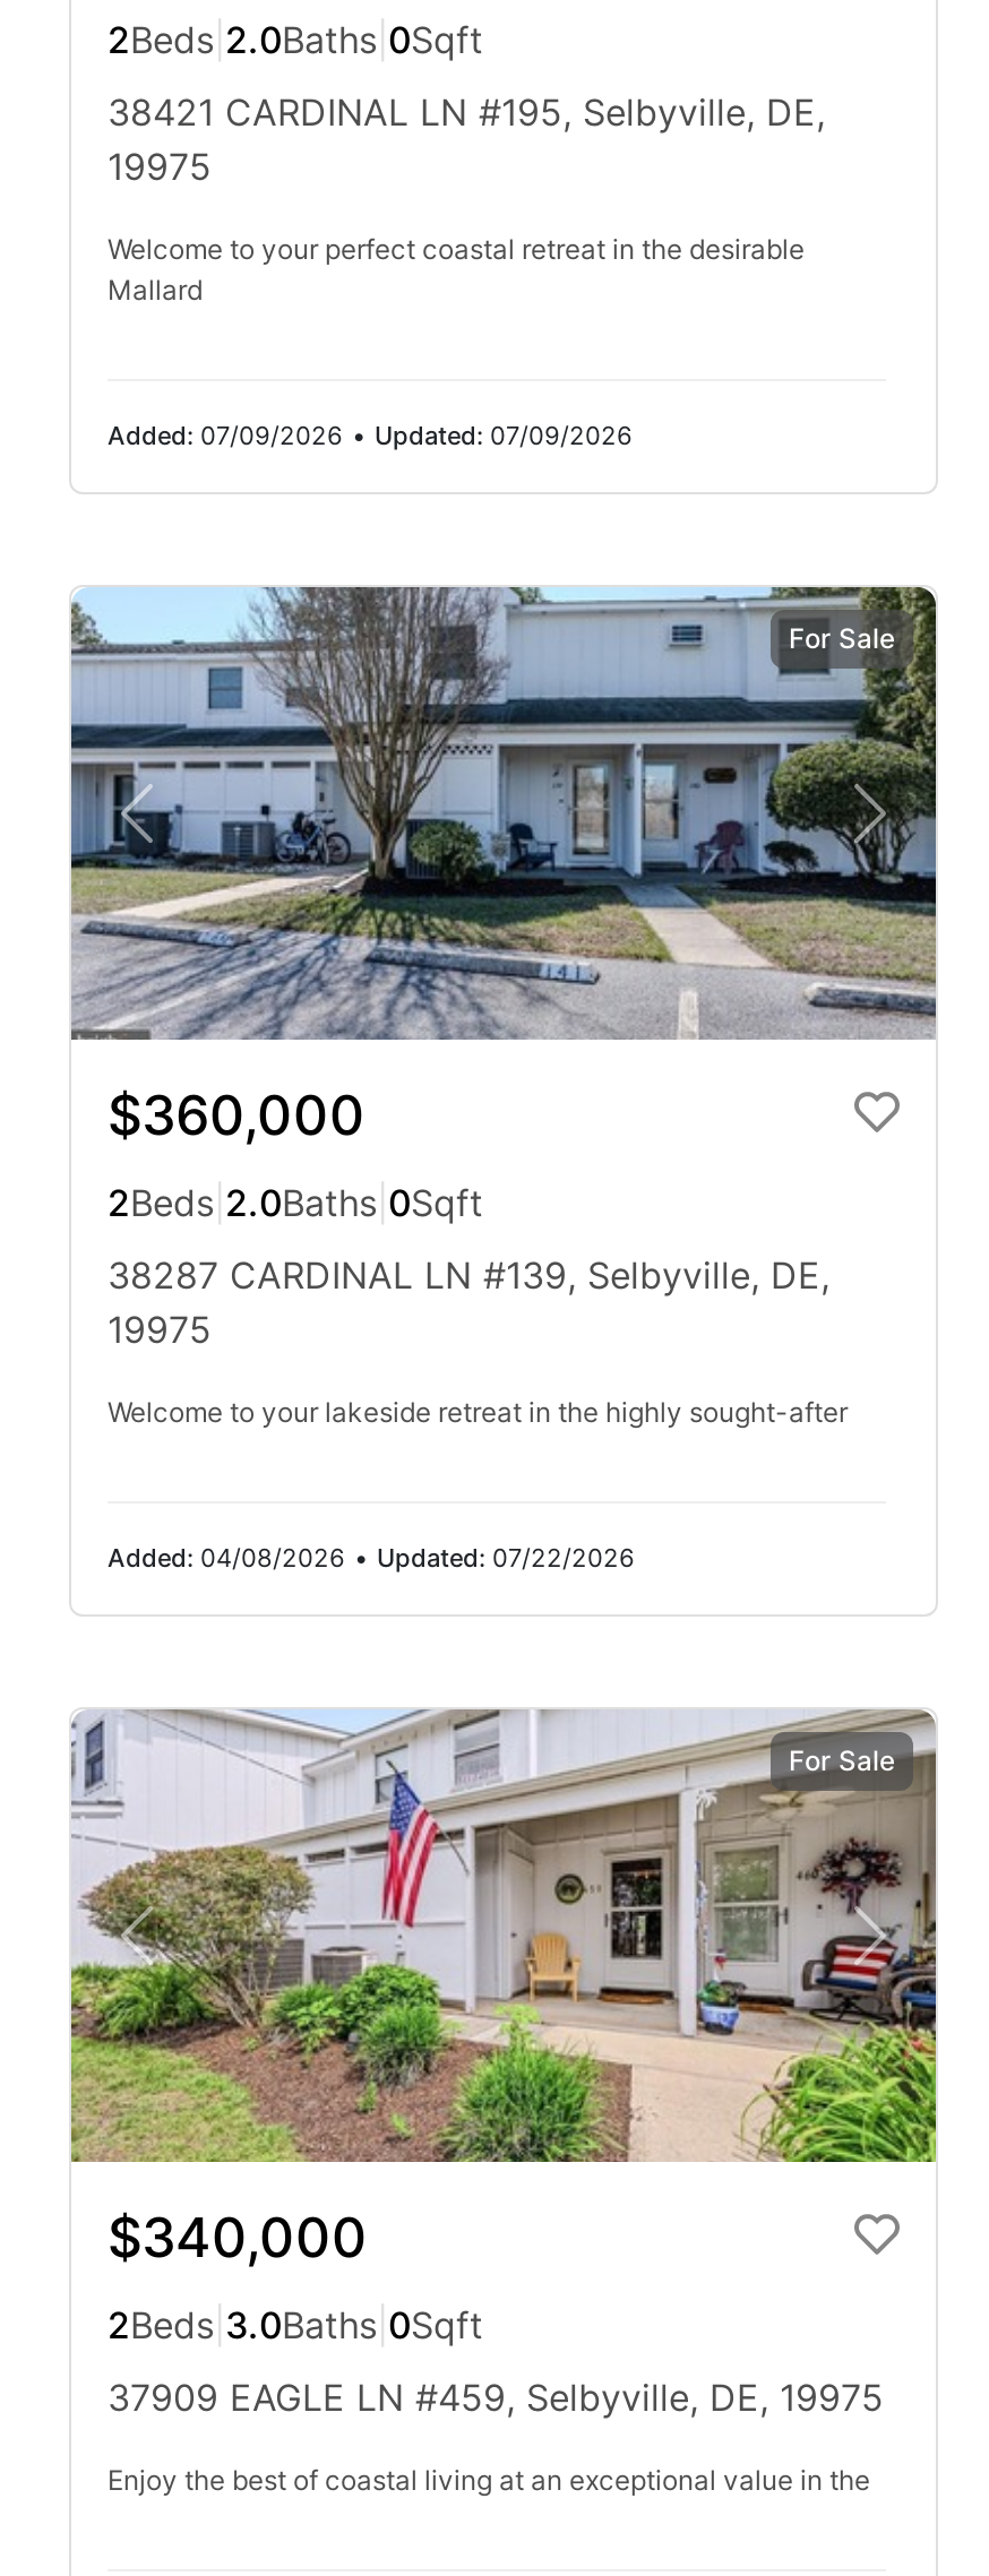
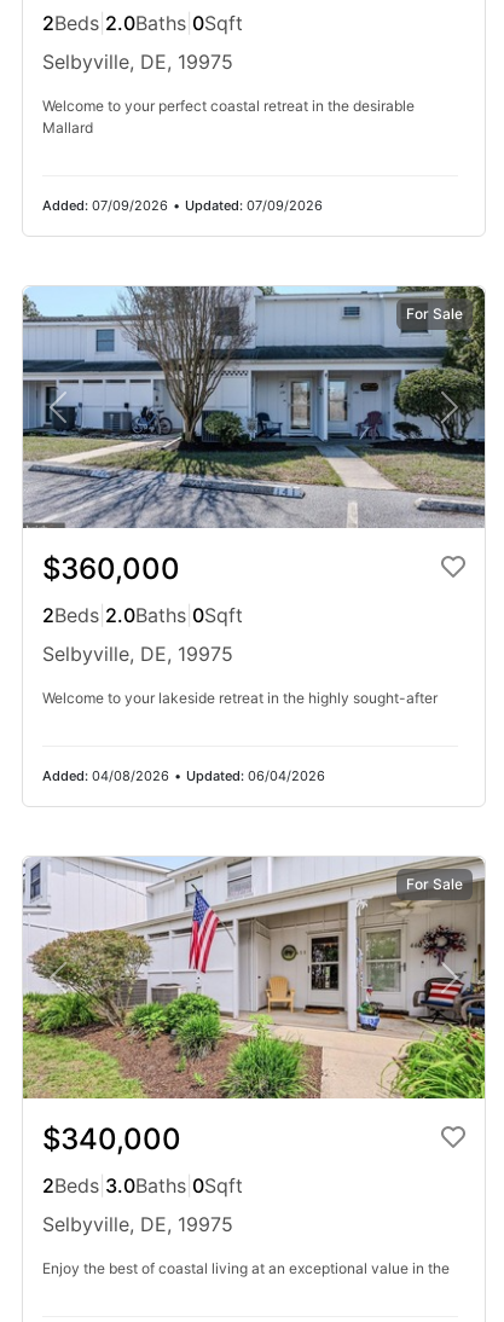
- 38421 CARDINAL LN #195, Selbyville, DE,
- 19975
+ Selbyville, DE, 19975

- 38287 CARDINAL LN #139, Selbyville, DE,
- 19975
+ Selbyville, DE, 19975

- Added: 04/08/2026 • Updated: 07/22/2026
+ Added: 04/08/2026 • Updated: 06/04/2026

- 37909 EAGLE LN #459, Selbyville, DE, 19975
+ Selbyville, DE, 19975
